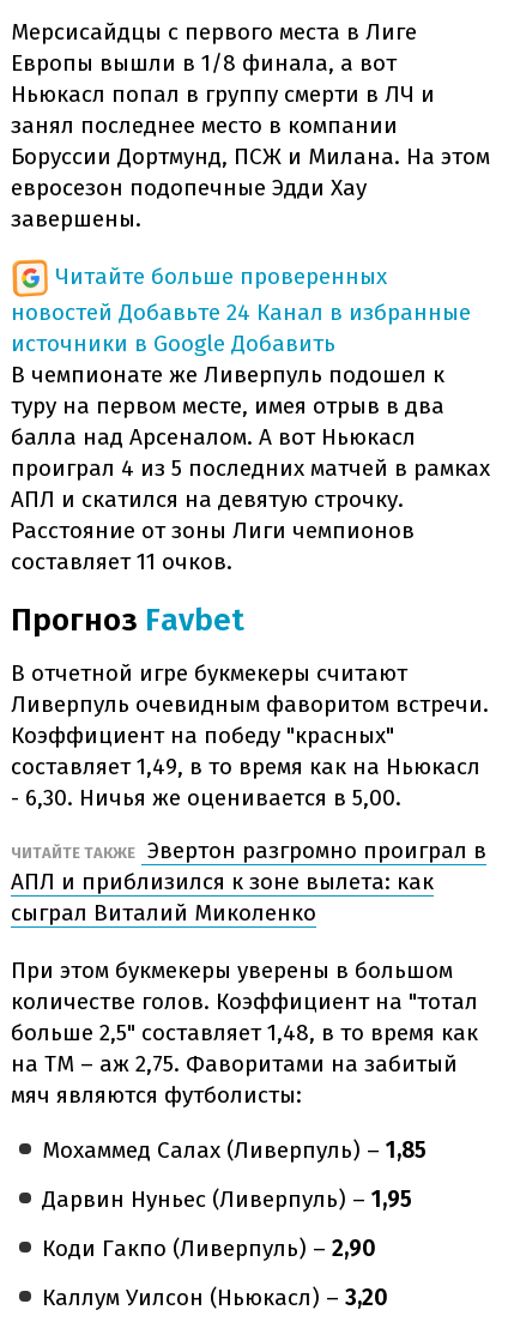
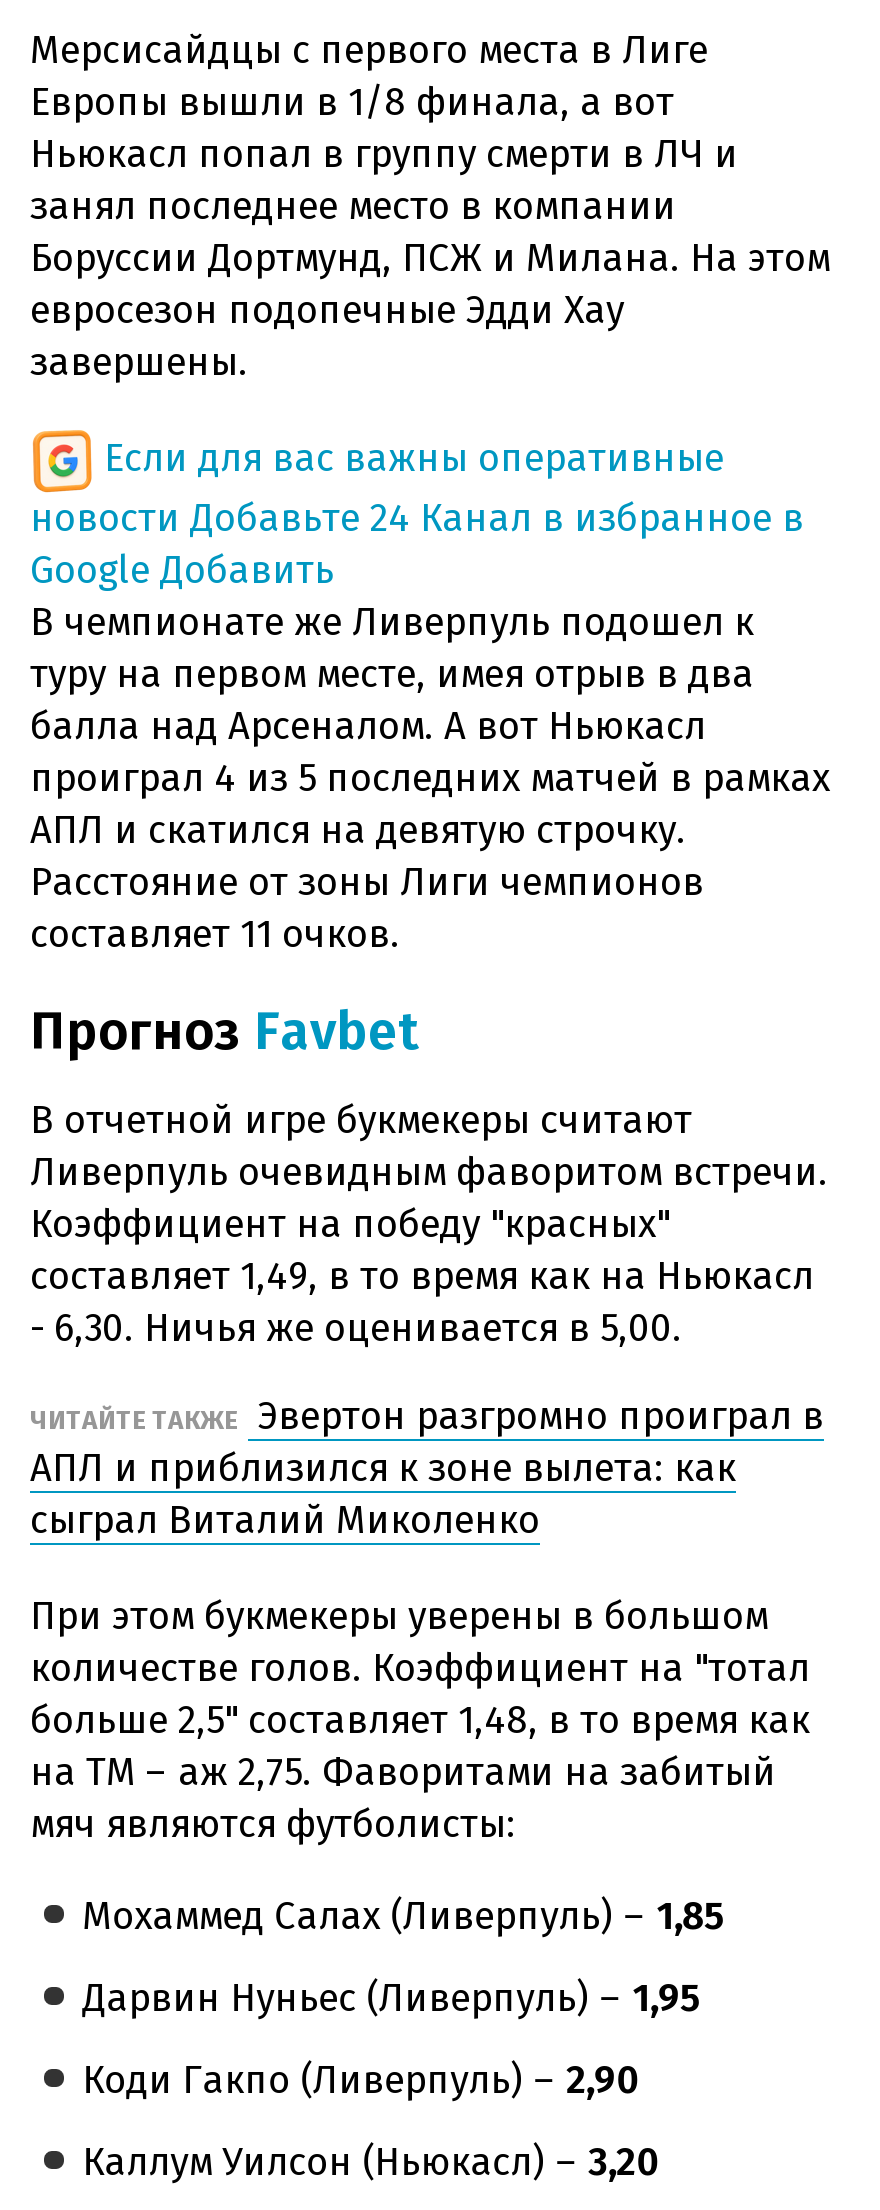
- Читайте больше проверенных
- новостей Добавьте 24 Канал в избранные
- источники в Google Добавить
+ Если для вас важны оперативные
+ новости Добавьте 24 Канал в избранное в
+ Google Добавить
